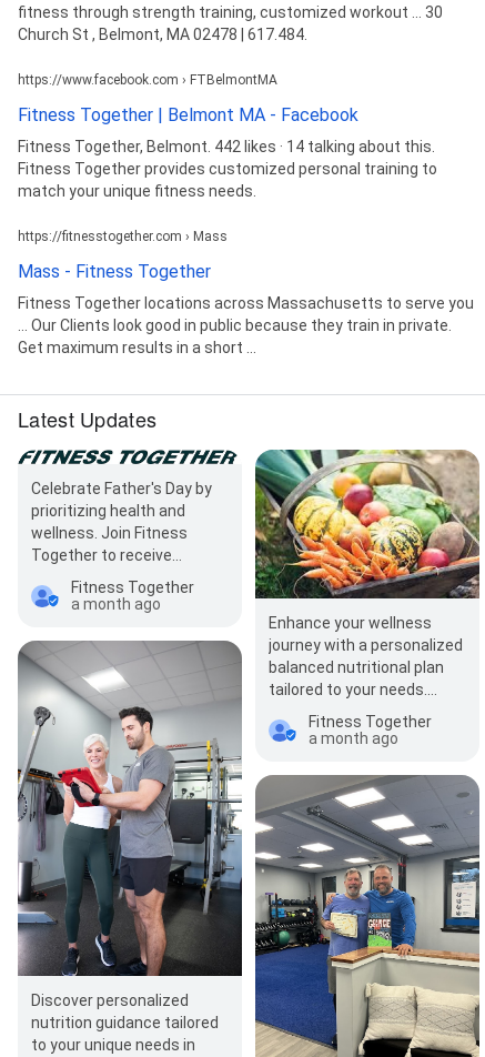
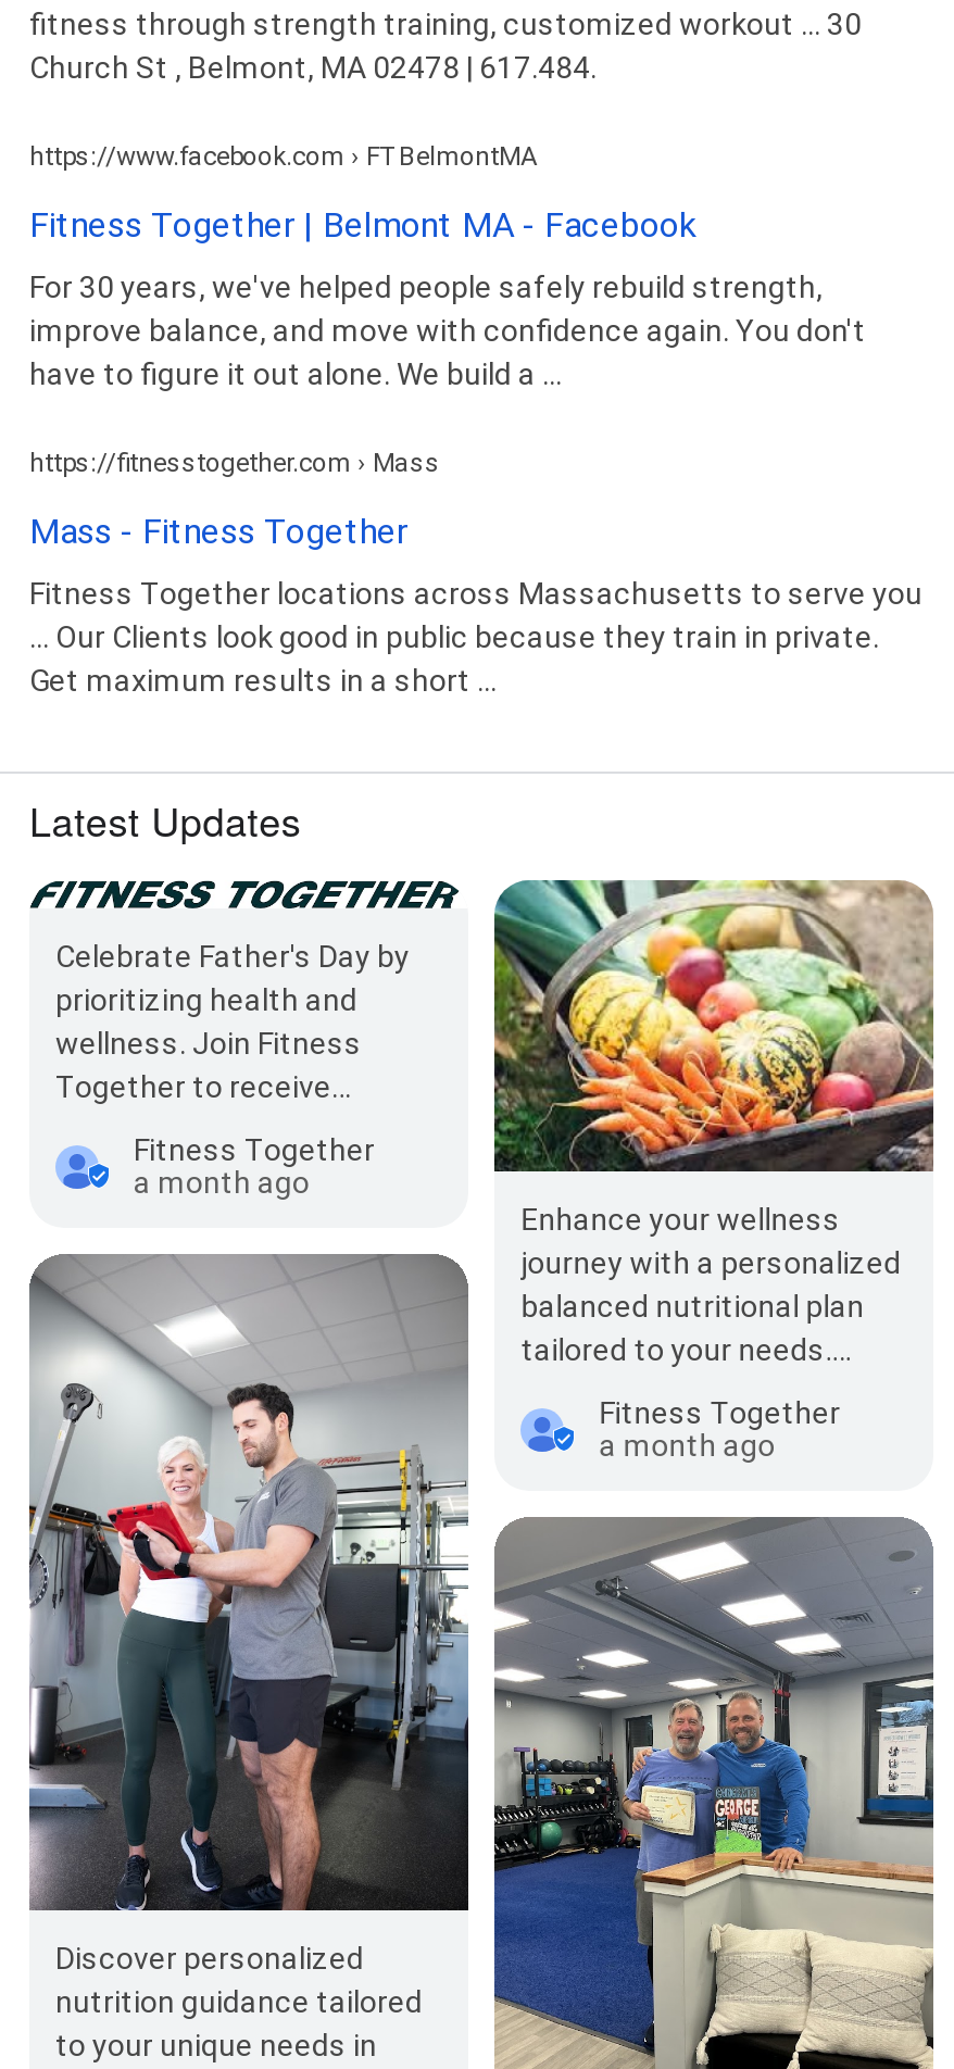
- Fitness Together, Belmont. 442 likes · 14 talking about this.
- Fitness Together provides customized personal training to
- match your unique fitness needs.
+ For 30 years, we've helped people safely rebuild strength,
+ improve balance, and move with confidence again. You don't
+ have to figure it out alone. We build a ...
